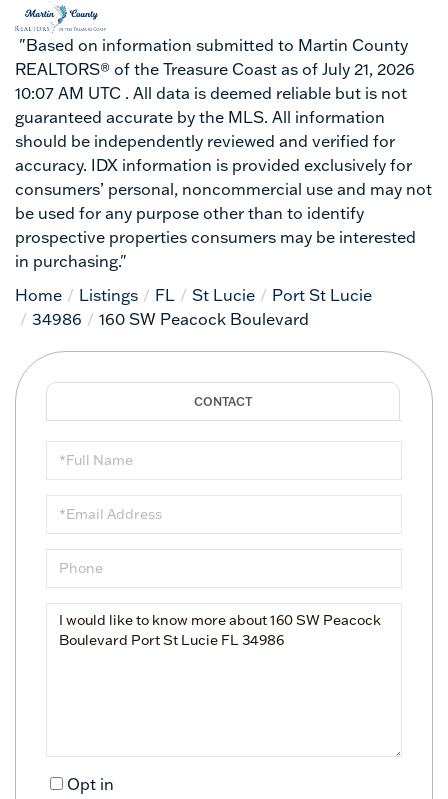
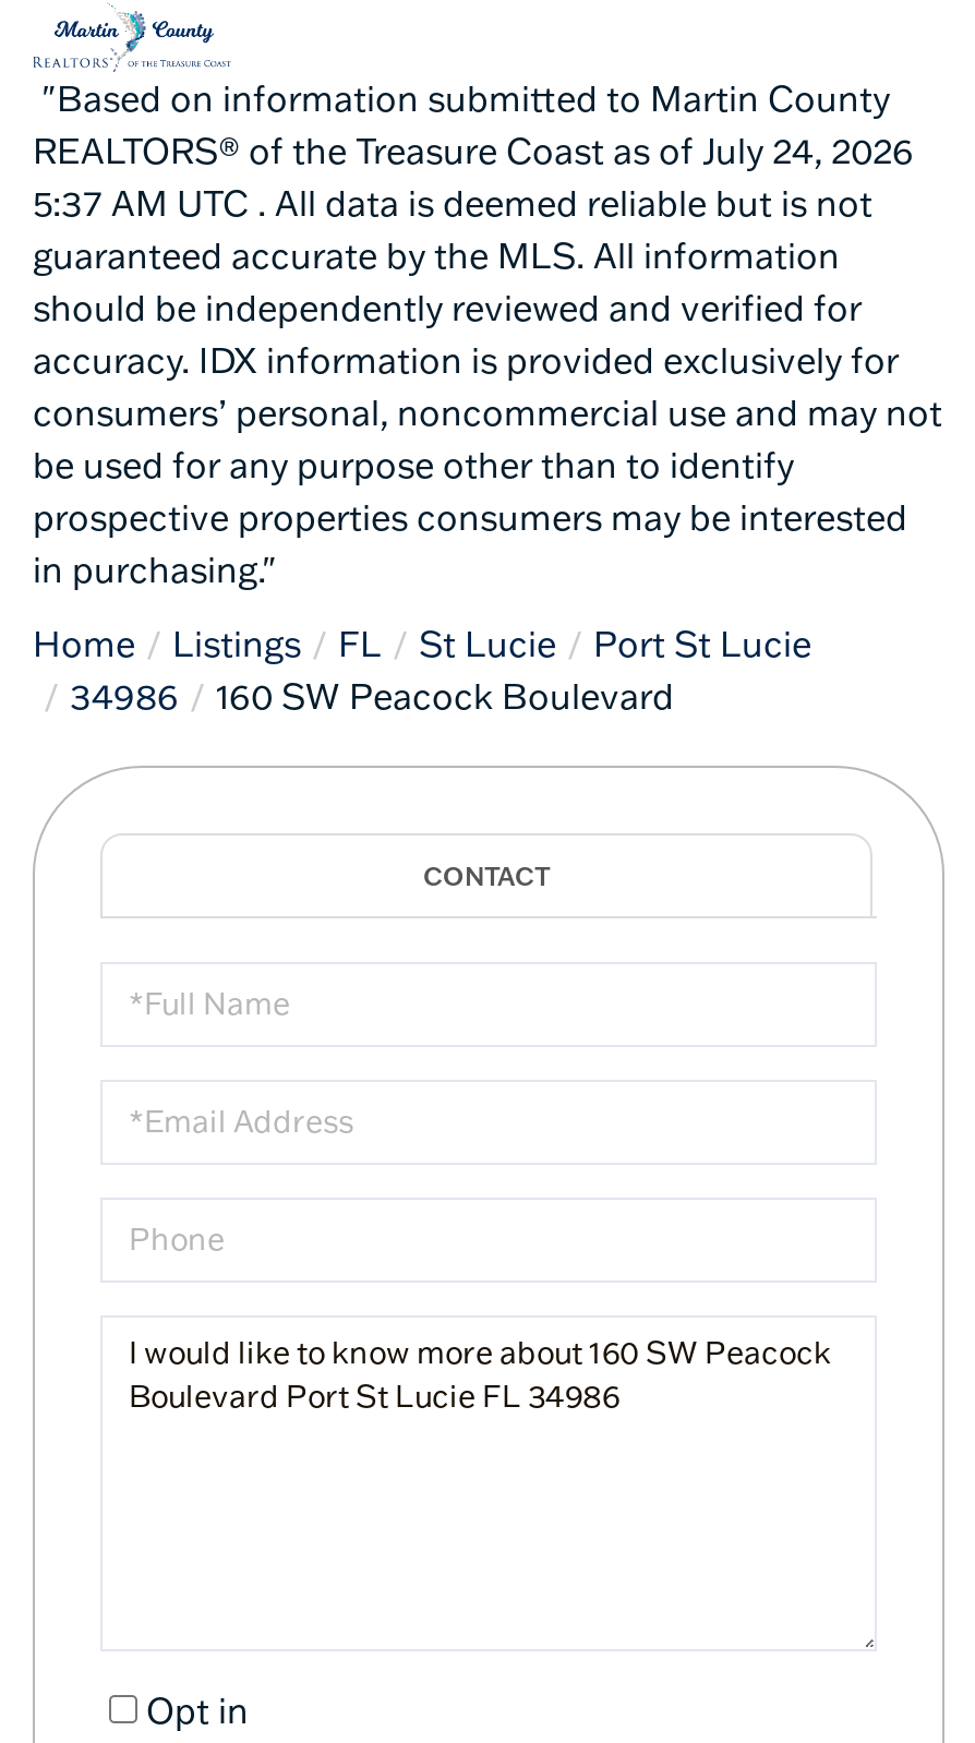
- REALTORS® of the Treasure Coast as of July 21, 2026
+ REALTORS® of the Treasure Coast as of July 24, 2026

- 10:07 AM UTC . All data is deemed reliable but is not
+ 5:37 AM UTC . All data is deemed reliable but is not
